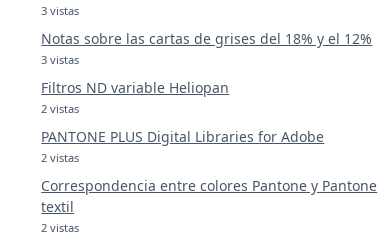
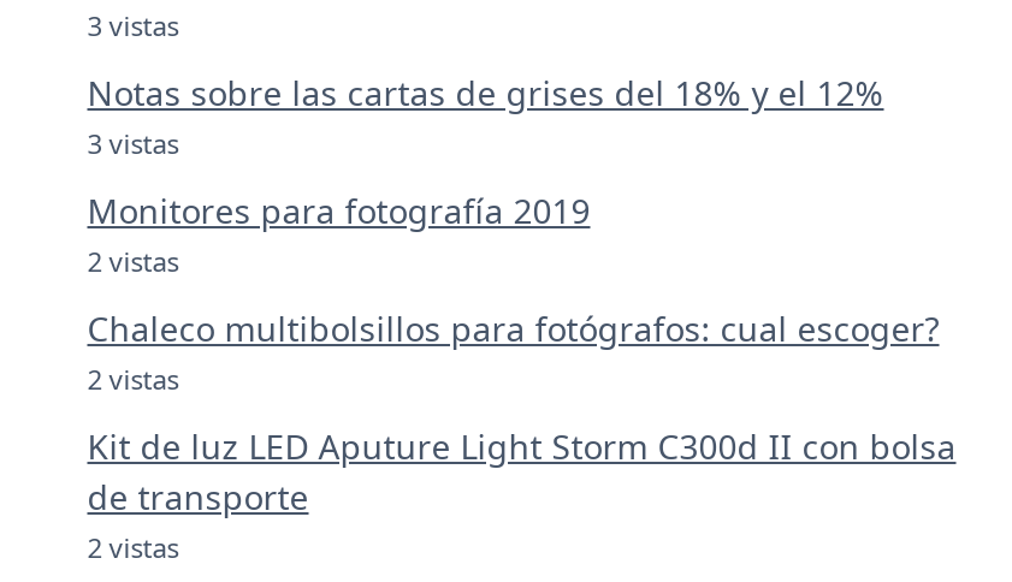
- Filtros ND variable Heliopan
+ Monitores para fotografía 2019

- PANTONE PLUS Digital Libraries for Adobe
+ Chaleco multibolsillos para fotógrafos: cual escoger?

- Correspondencia entre colores Pantone y Pantone
- textil
+ Kit de luz LED Aputure Light Storm C300d II con bolsa
+ de transporte
